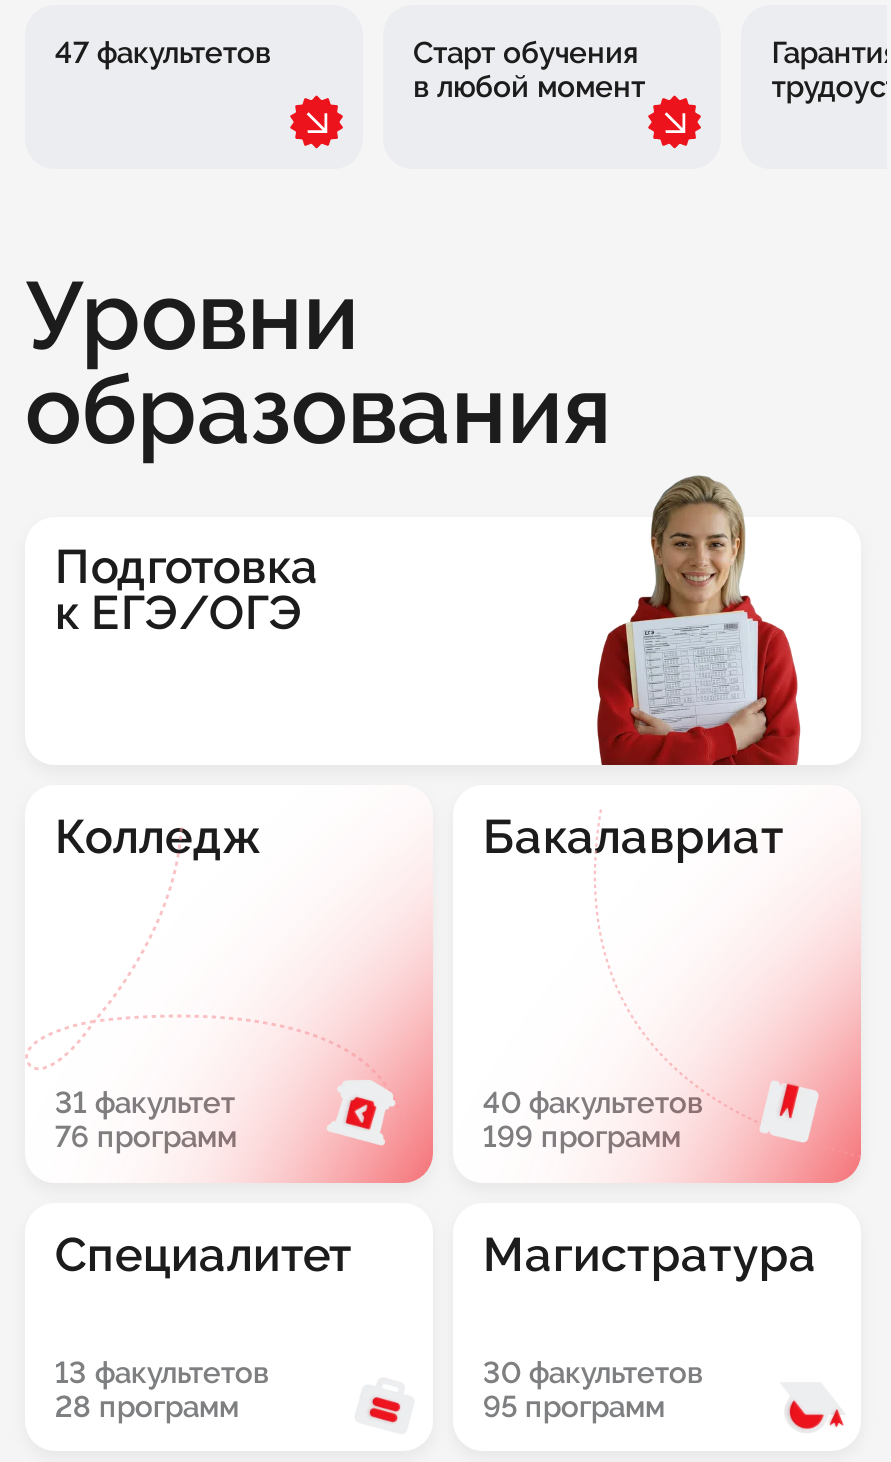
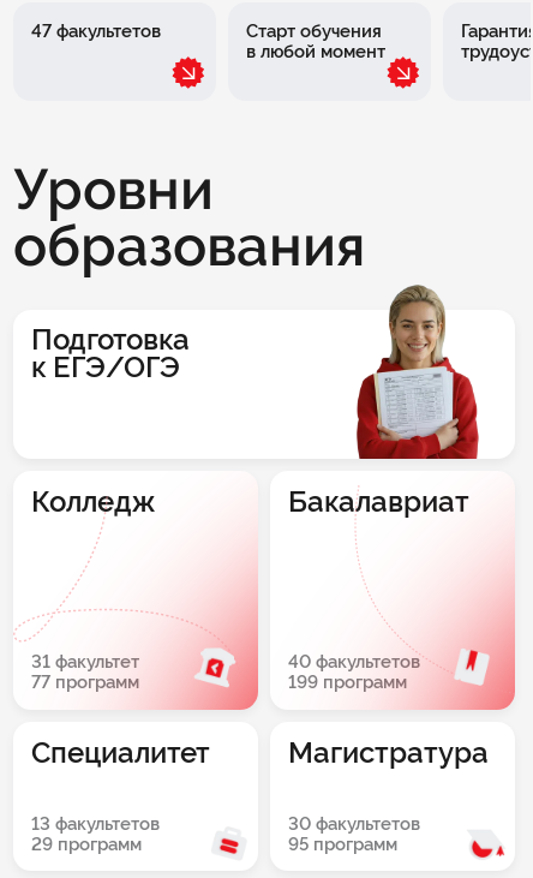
- 76 программ
+ 77 программ

- 28 программ
+ 29 программ
